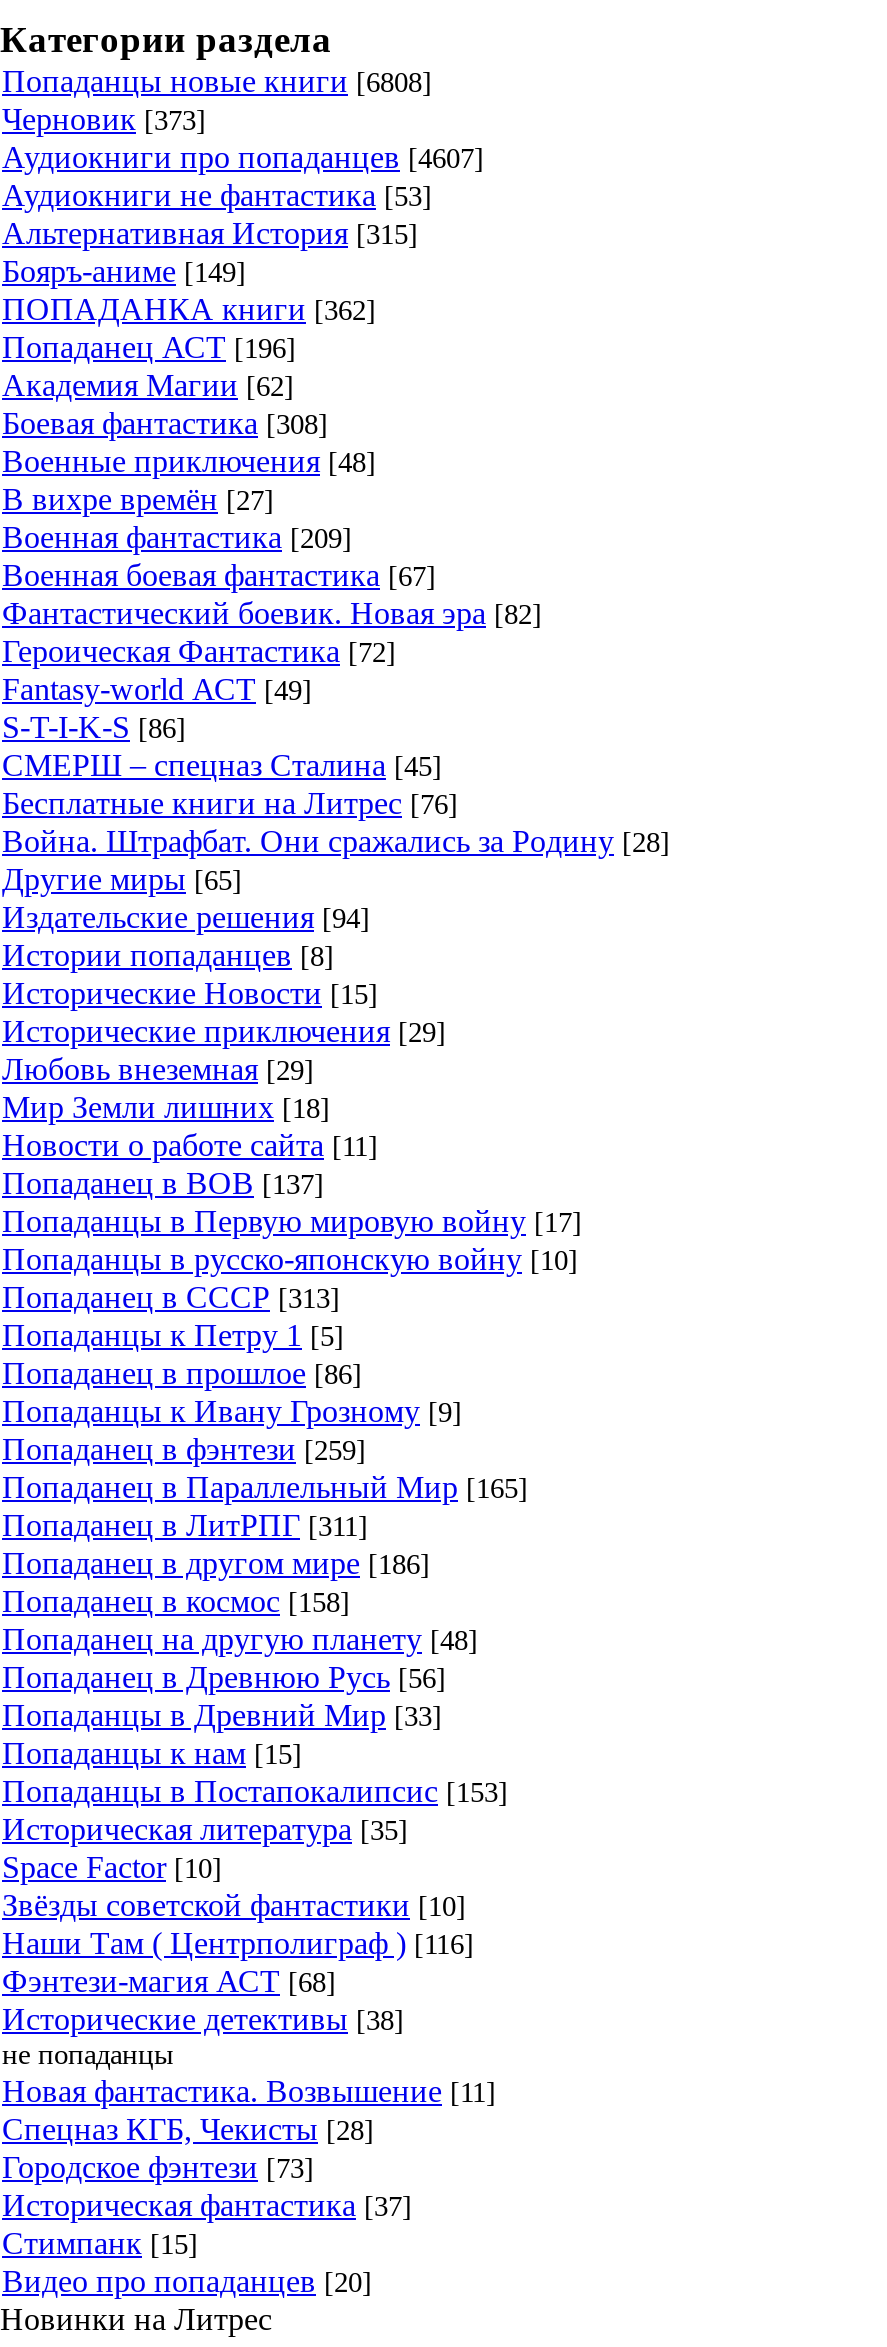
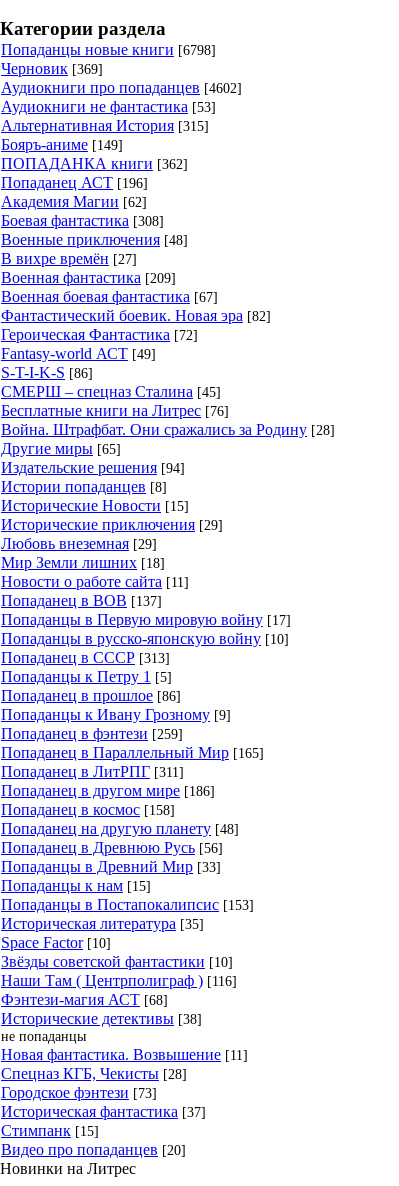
- Попаданцы новые книги [6808]
+ Попаданцы новые книги [6798]

- Черновик [373]
+ Черновик [369]

- Аудиокниги про попаданцев [4607]
+ Аудиокниги про попаданцев [4602]
